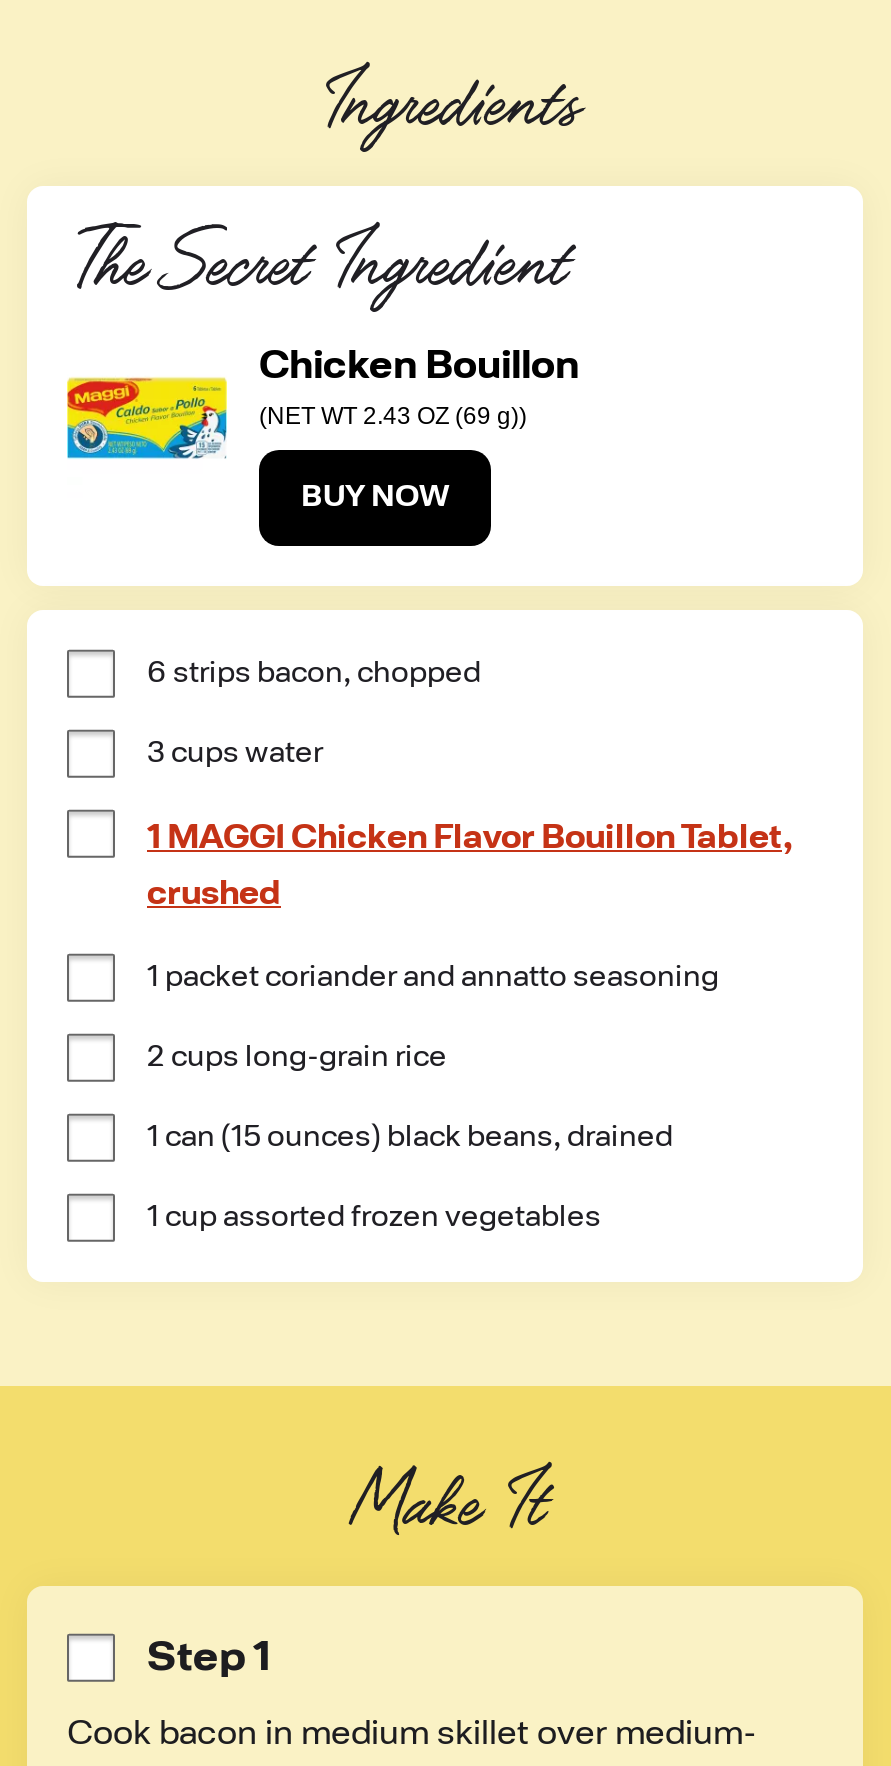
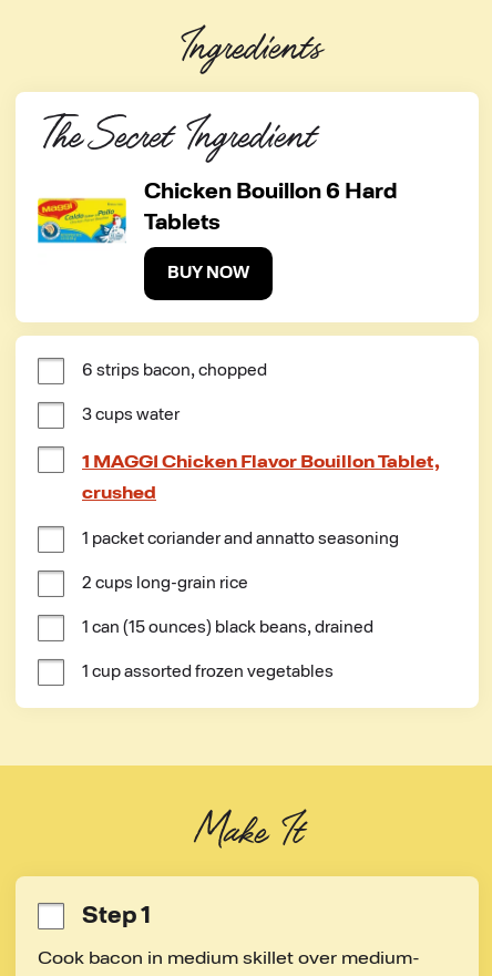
- Chicken Bouillon
- (NET WT 2.43 OZ (69 g))
+ Chicken Bouillon 6 Hard
+ Tablets
